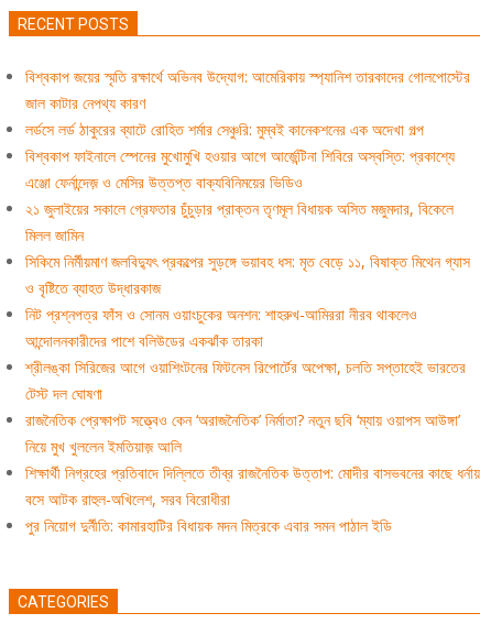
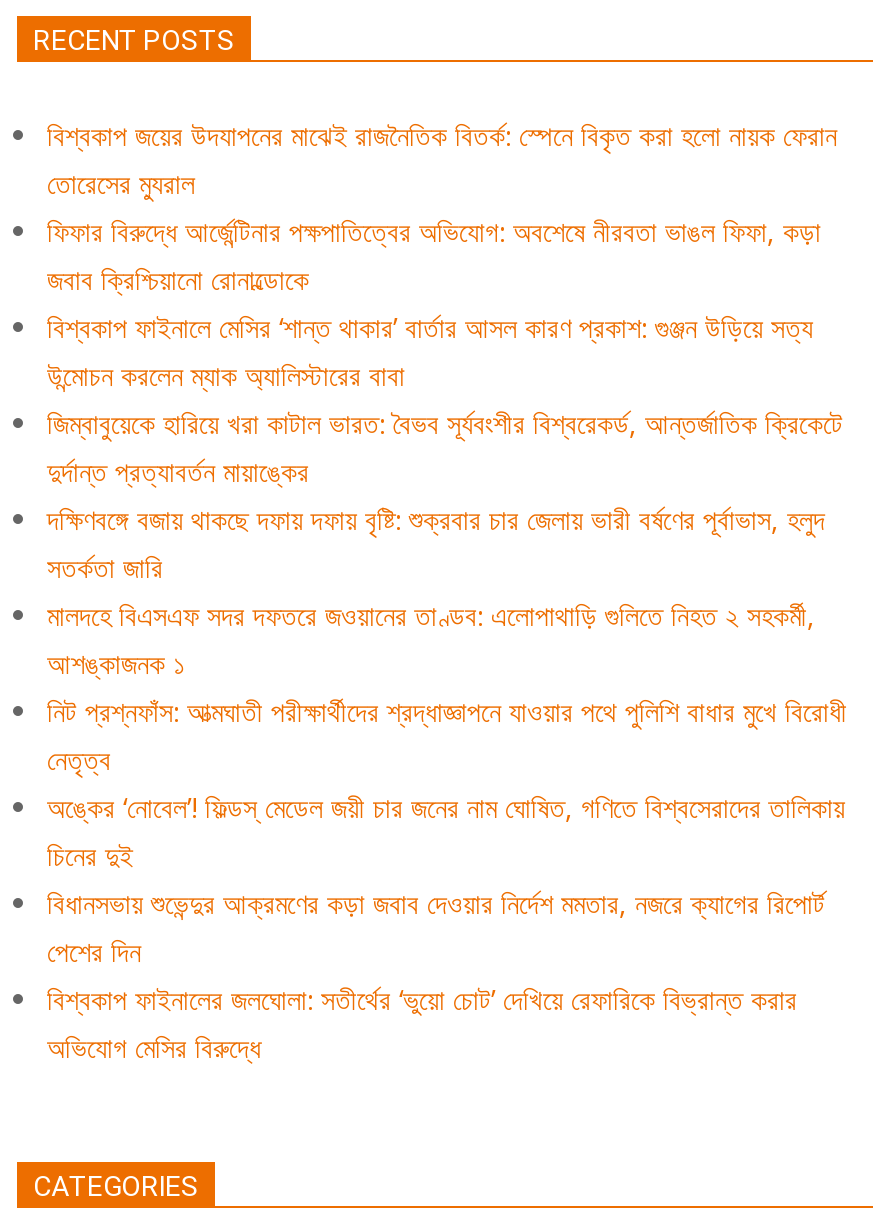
- বিশ্বকাপ জয়ের স্মৃতি রক্ষার্থে অভিনব উদ্যোগ: আমেরিকায় স্প্যানিশ তারকাদের গোলপোস্টের
- জাল কাটার নেপথ্য কারণ
- লর্ডসে লর্ড ঠাকুরের ব্যাটে রোহিত শর্মার সেঞ্চুরি: মুম্বই কানেকশনের এক অদেখা গল্প
- বিশ্বকাপ ফাইনালে স্পেনের মুখোমুখি হওয়ার আগে আর্জেন্টিনা শিবিরে অস্বস্তি: প্রকাশ্যে
- এঞ্জো ফের্নান্দেজ় ও মেসির উত্তপ্ত বাক্যবিনিময়ের ভিডিও
- ২১ জুলাইয়ের সকালে গ্রেফতার চুঁচুড়ার প্রাক্তন তৃণমূল বিধায়ক অসিত মজুমদার, বিকেলে
- মিলল জামিন
- সিকিমে নির্মীয়মাণ জলবিদ্যুৎ প্রকল্পের সুড়ঙ্গে ভয়াবহ ধস: মৃত বেড়ে ১১, বিষাক্ত মিথেন গ্যাস
- ও বৃষ্টিতে ব্যাহত উদ্ধারকাজ
- নিট প্রশ্নপত্র ফাঁস ও সোনম ওয়াংচুকের অনশন: শাহরুখ-আমিররা নীরব থাকলেও
- আন্দোলনকারীদের পাশে বলিউডের একঝাঁক তারকা
- শ্রীলঙ্কা সিরিজের আগে ওয়াশিংটনের ফিটনেস রিপোর্টের অপেক্ষা, চলতি সপ্তাহেই ভারতের
- টেস্ট দল ঘোষণা
- রাজনৈতিক প্রেক্ষাপট সত্ত্বেও কেন ‘অরাজনৈতিক’ নির্মাতা? নতুন ছবি ‘ম্যায় ওয়াপস আউঙ্গা’
- নিয়ে মুখ খুললেন ইমতিয়াজ় আলি
- শিক্ষার্থী নিগ্রহের প্রতিবাদে দিল্লিতে তীব্র রাজনৈতিক উত্তাপ: মোদীর বাসভবনের কাছে ধর্নায়
- বসে আটক রাহুল-অখিলেশ, সরব বিরোধীরা
- পুর নিয়োগ দুর্নীতি: কামারহাটির বিধায়ক মদন মিত্রকে এবার সমন পাঠাল ইডি
+ বিশ্বকাপ জয়ের উদযাপনের মাঝেই রাজনৈতিক বিতর্ক: স্পেনে বিকৃত করা হলো নায়ক ফেরান
+ তোরেসের ম্যুরাল
+ ফিফার বিরুদ্ধে আর্জেন্টিনার পক্ষপাতিত্বের অভিযোগ: অবশেষে নীরবতা ভাঙল ফিফা, কড়া
+ জবাব ক্রিশ্চিয়ানো রোনাল্ডোকে
+ বিশ্বকাপ ফাইনালে মেসির ‘শান্ত থাকার’ বার্তার আসল কারণ প্রকাশ: গুঞ্জন উড়িয়ে সত্য
+ উন্মোচন করলেন ম্যাক অ্যালিস্টারের বাবা
+ জিম্বাবুয়েকে হারিয়ে খরা কাটাল ভারত: বৈভব সূর্যবংশীর বিশ্বরেকর্ড, আন্তর্জাতিক ক্রিকেটে
+ দুর্দান্ত প্রত্যাবর্তন মায়াঙ্কের
+ দক্ষিণবঙ্গে বজায় থাকছে দফায় দফায় বৃষ্টি: শুক্রবার চার জেলায় ভারী বর্ষণের পূর্বাভাস, হলুদ
+ সতর্কতা জারি
+ মালদহে বিএসএফ সদর দফতরে জওয়ানের তাণ্ডব: এলোপাথাড়ি গুলিতে নিহত ২ সহকর্মী,
+ আশঙ্কাজনক ১
+ নিট প্রশ্নফাঁস: আত্মঘাতী পরীক্ষার্থীদের শ্রদ্ধাজ্ঞাপনে যাওয়ার পথে পুলিশি বাধার মুখে বিরোধী
+ নেতৃত্ব
+ অঙ্কের ‘নোবেল’! ফিল্ডস্‌ মেডেল জয়ী চার জনের নাম ঘোষিত, গণিতে বিশ্বসেরাদের তালিকায়
+ চিনের দুই
+ বিধানসভায় শুভেন্দুর আক্রমণের কড়া জবাব দেওয়ার নির্দেশ মমতার, নজরে ক্যাগের রিপোর্ট
+ পেশের দিন
+ বিশ্বকাপ ফাইনালের জলঘোলা: সতীর্থের ‘ভুয়ো চোট’ দেখিয়ে রেফারিকে বিভ্রান্ত করার
+ অভিযোগ মেসির বিরুদ্ধে
